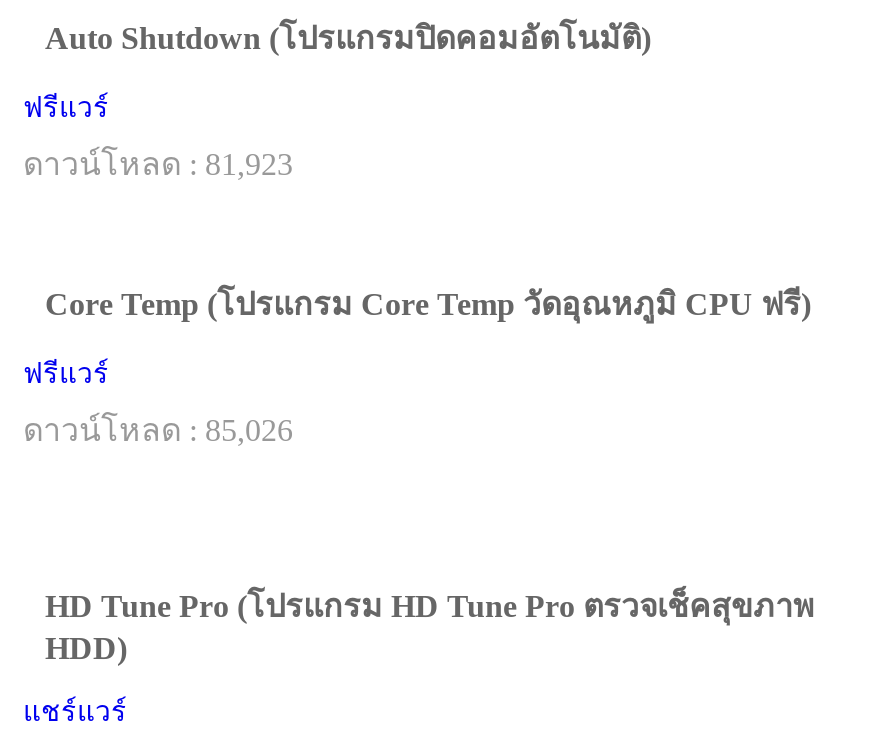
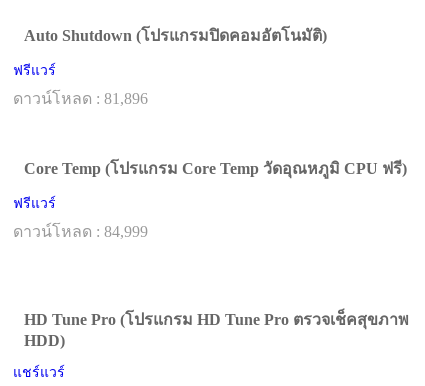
- ดาวน์โหลด : 81,923
+ ดาวน์โหลด : 81,896

- ดาวน์โหลด : 85,026
+ ดาวน์โหลด : 84,999
